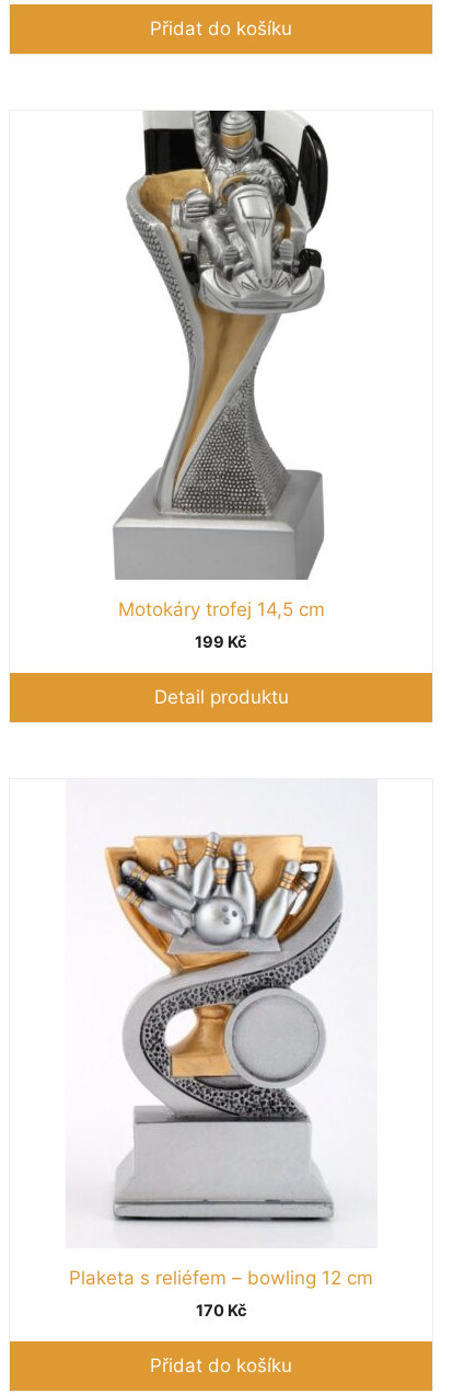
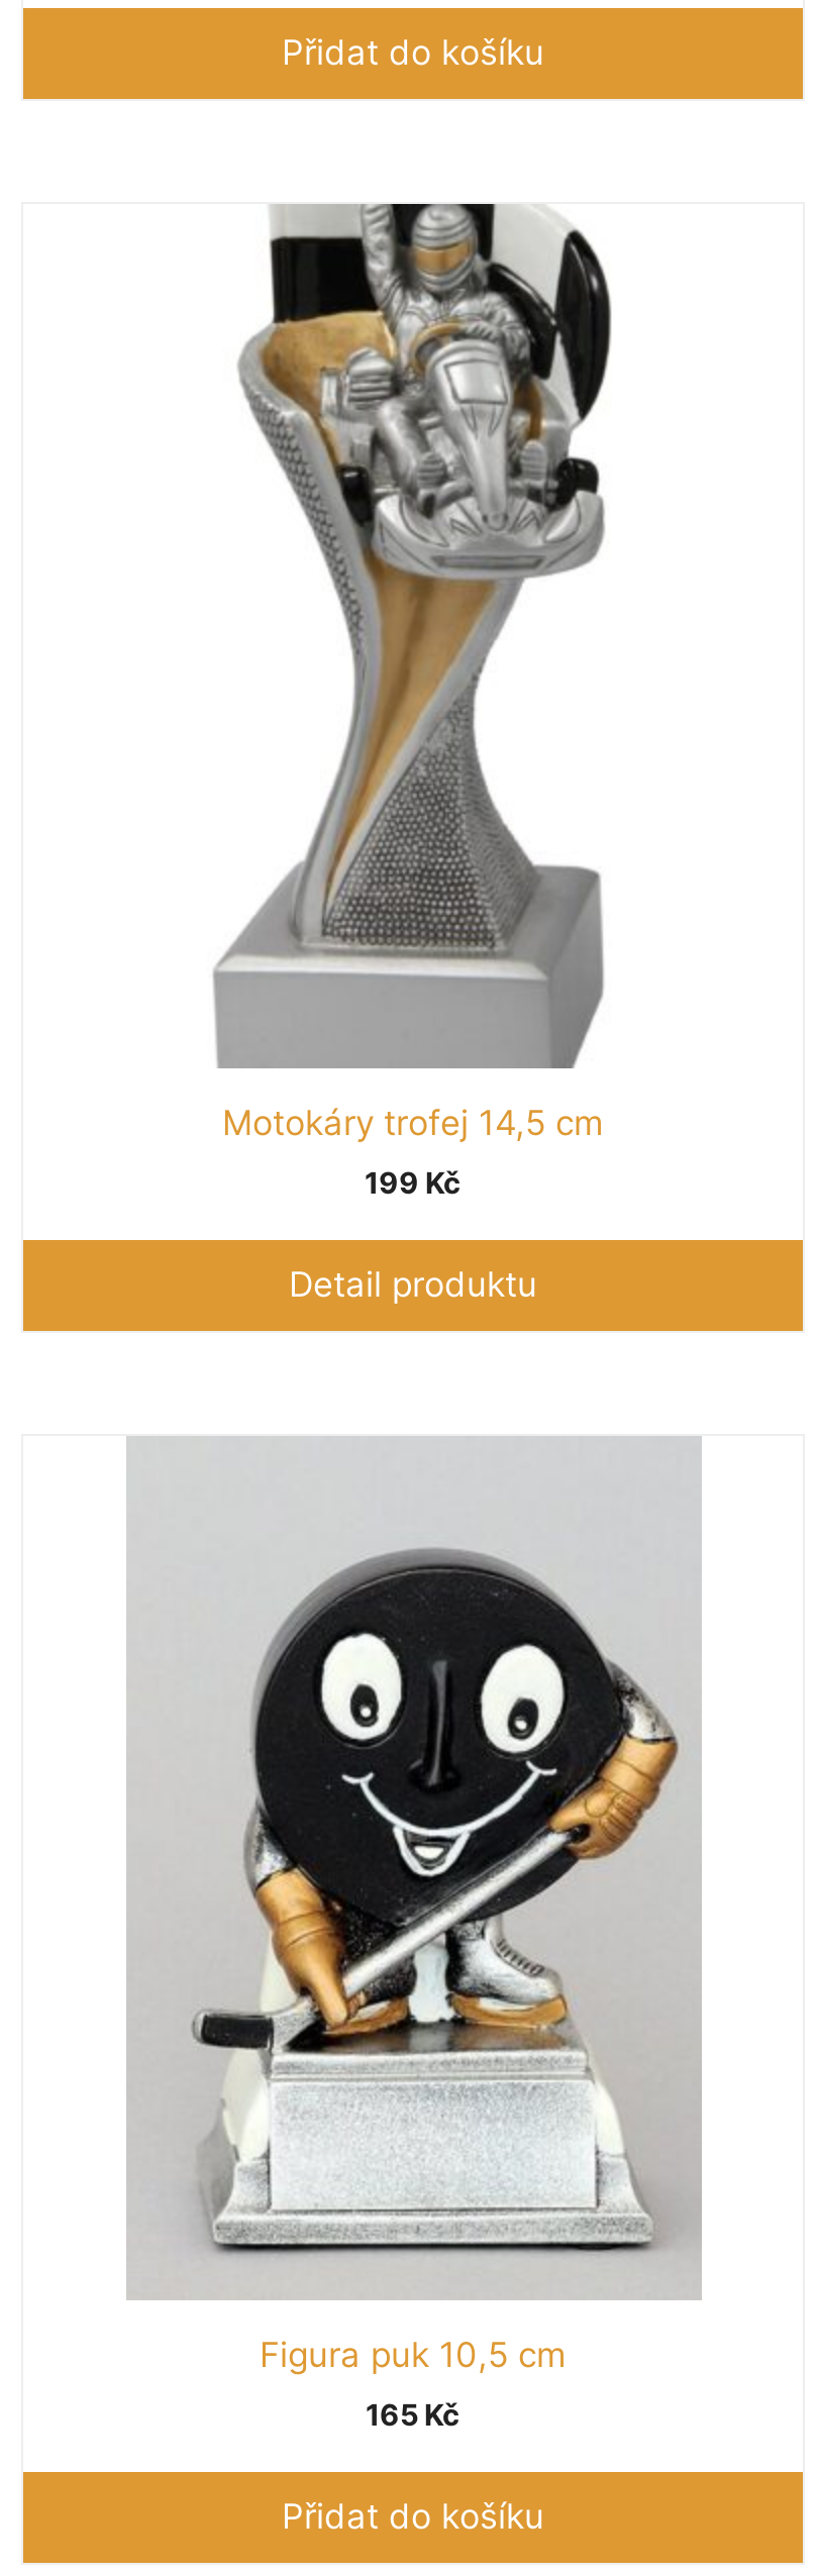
- [image]
- Plaketa s reliéfem – bowling 12 cm
+ [image]
+ Figura puk 10,5 cm

- 170 Kč
+ 165 Kč
